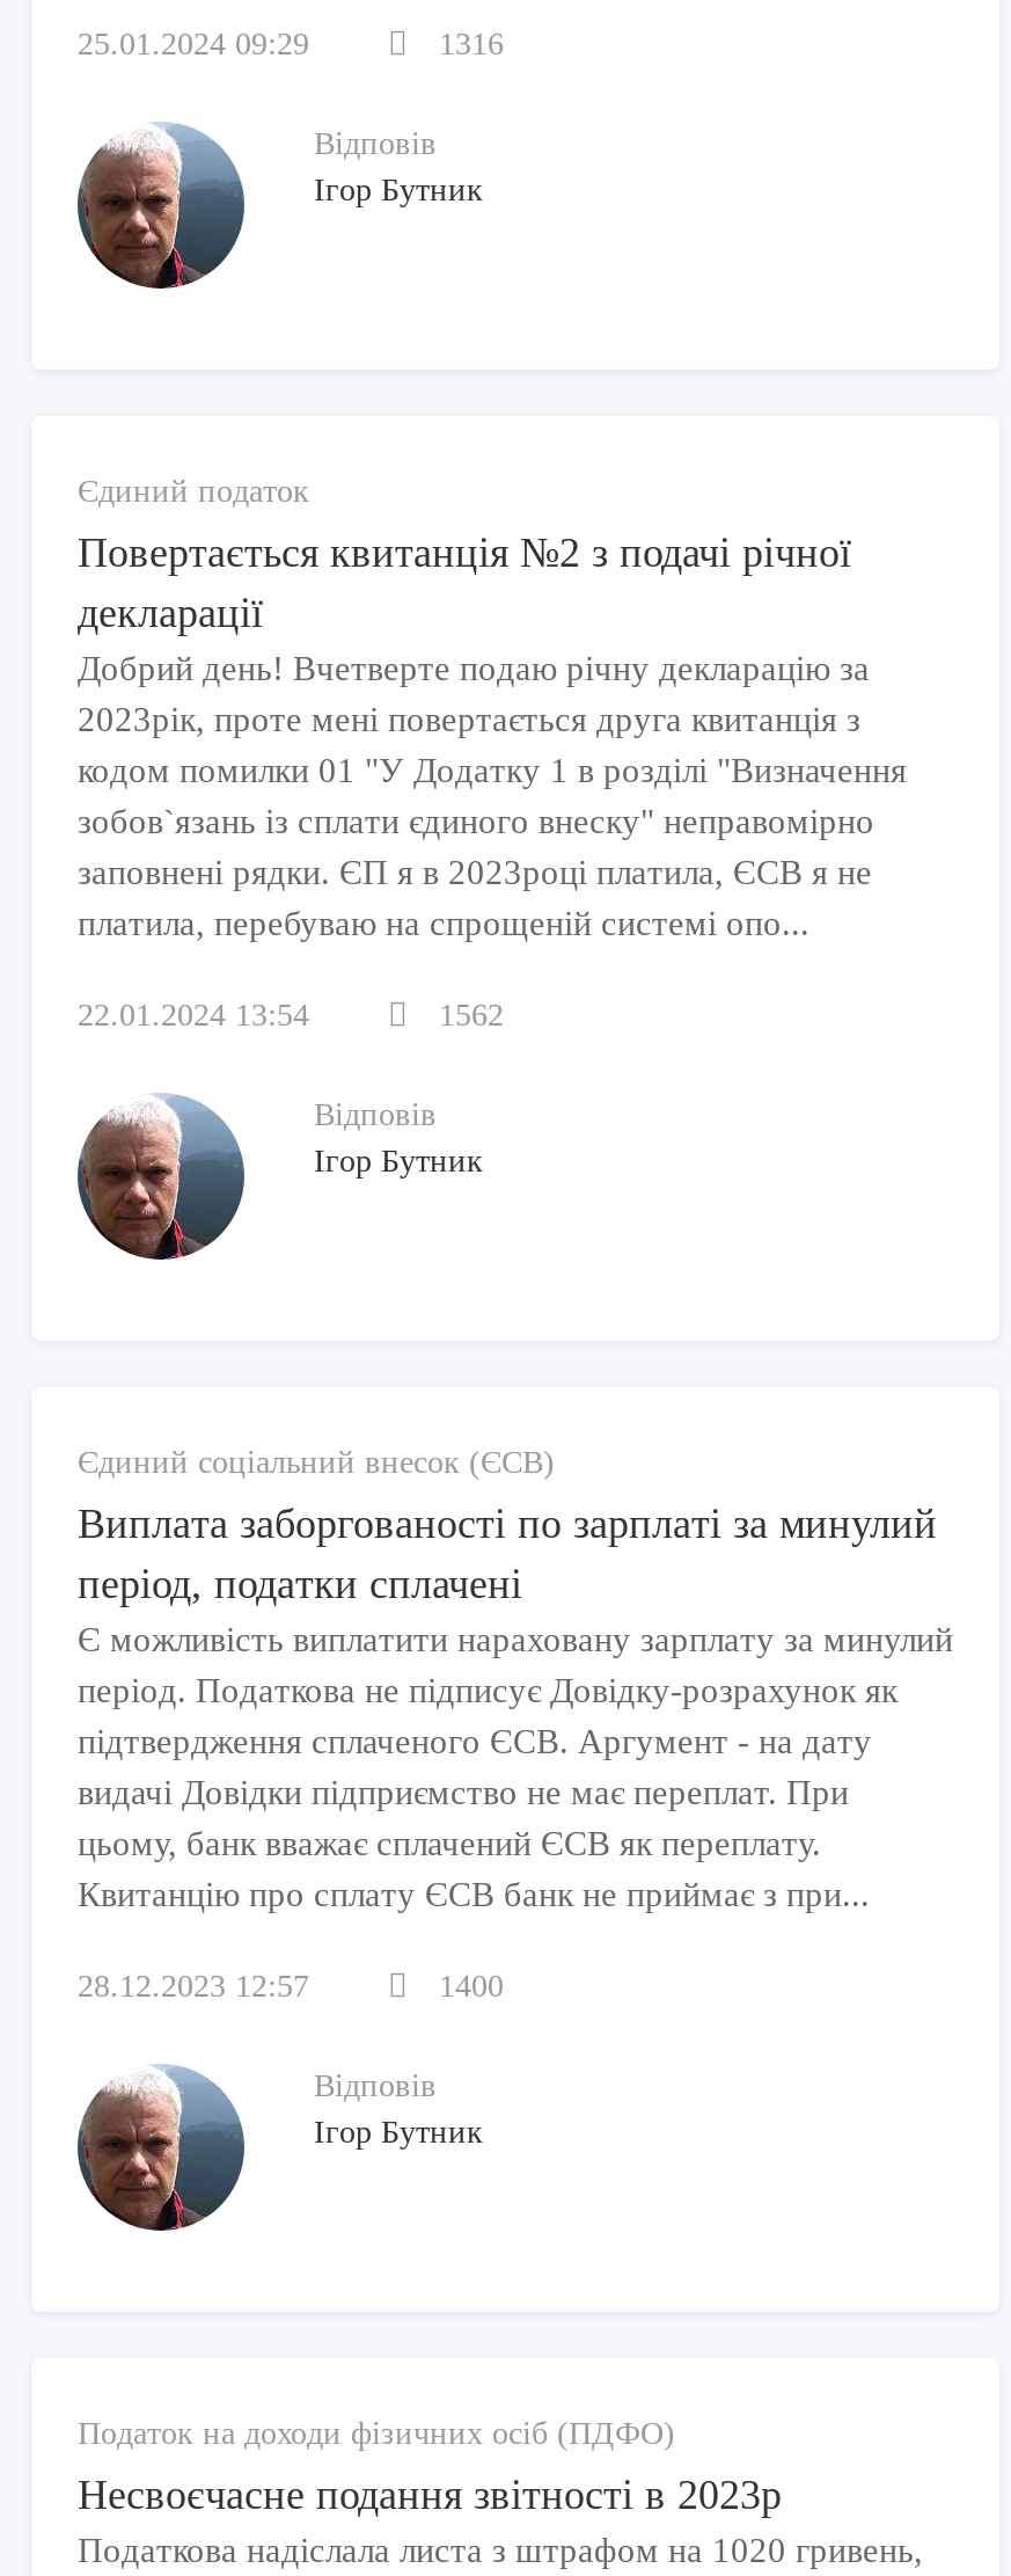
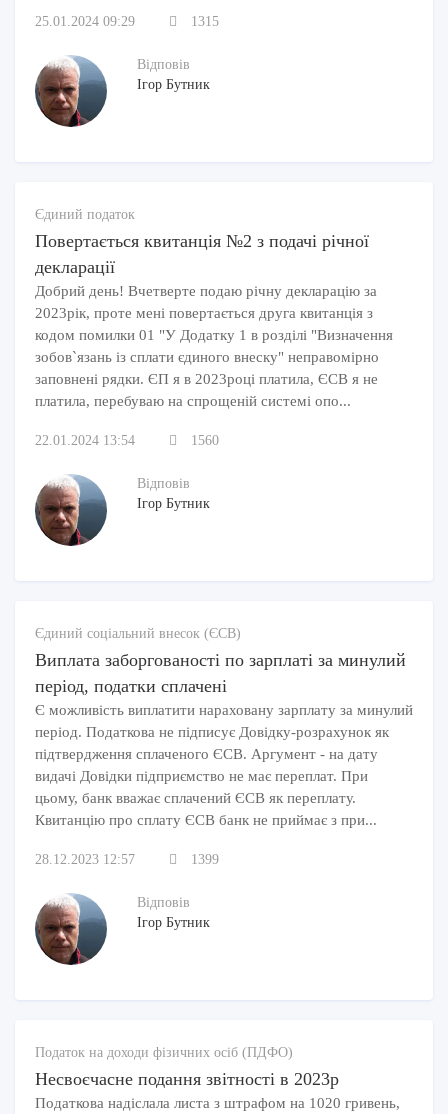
- 1316
+ 1315

- 1562
+ 1560

- 1400
+ 1399
